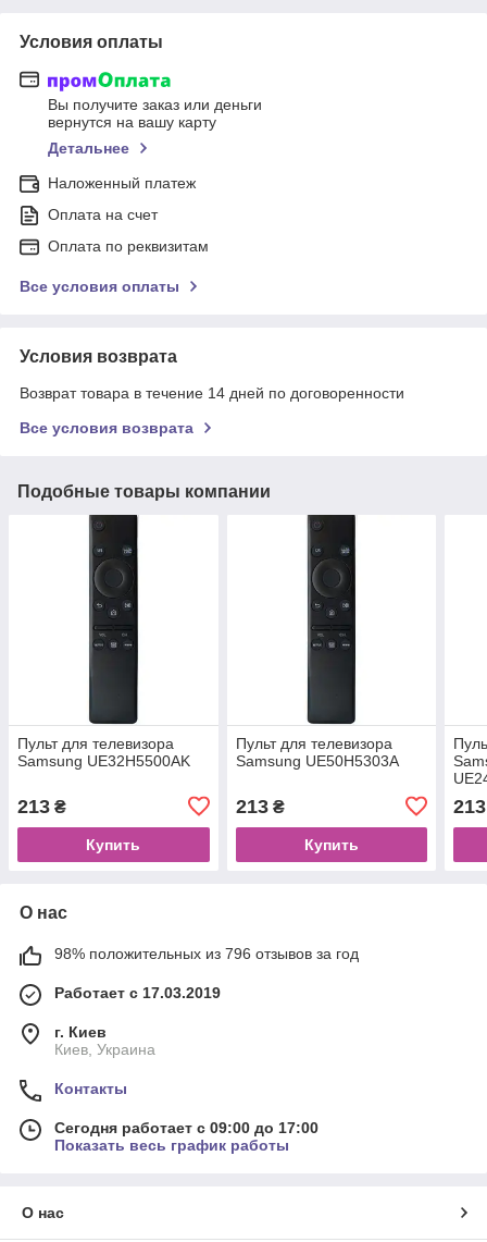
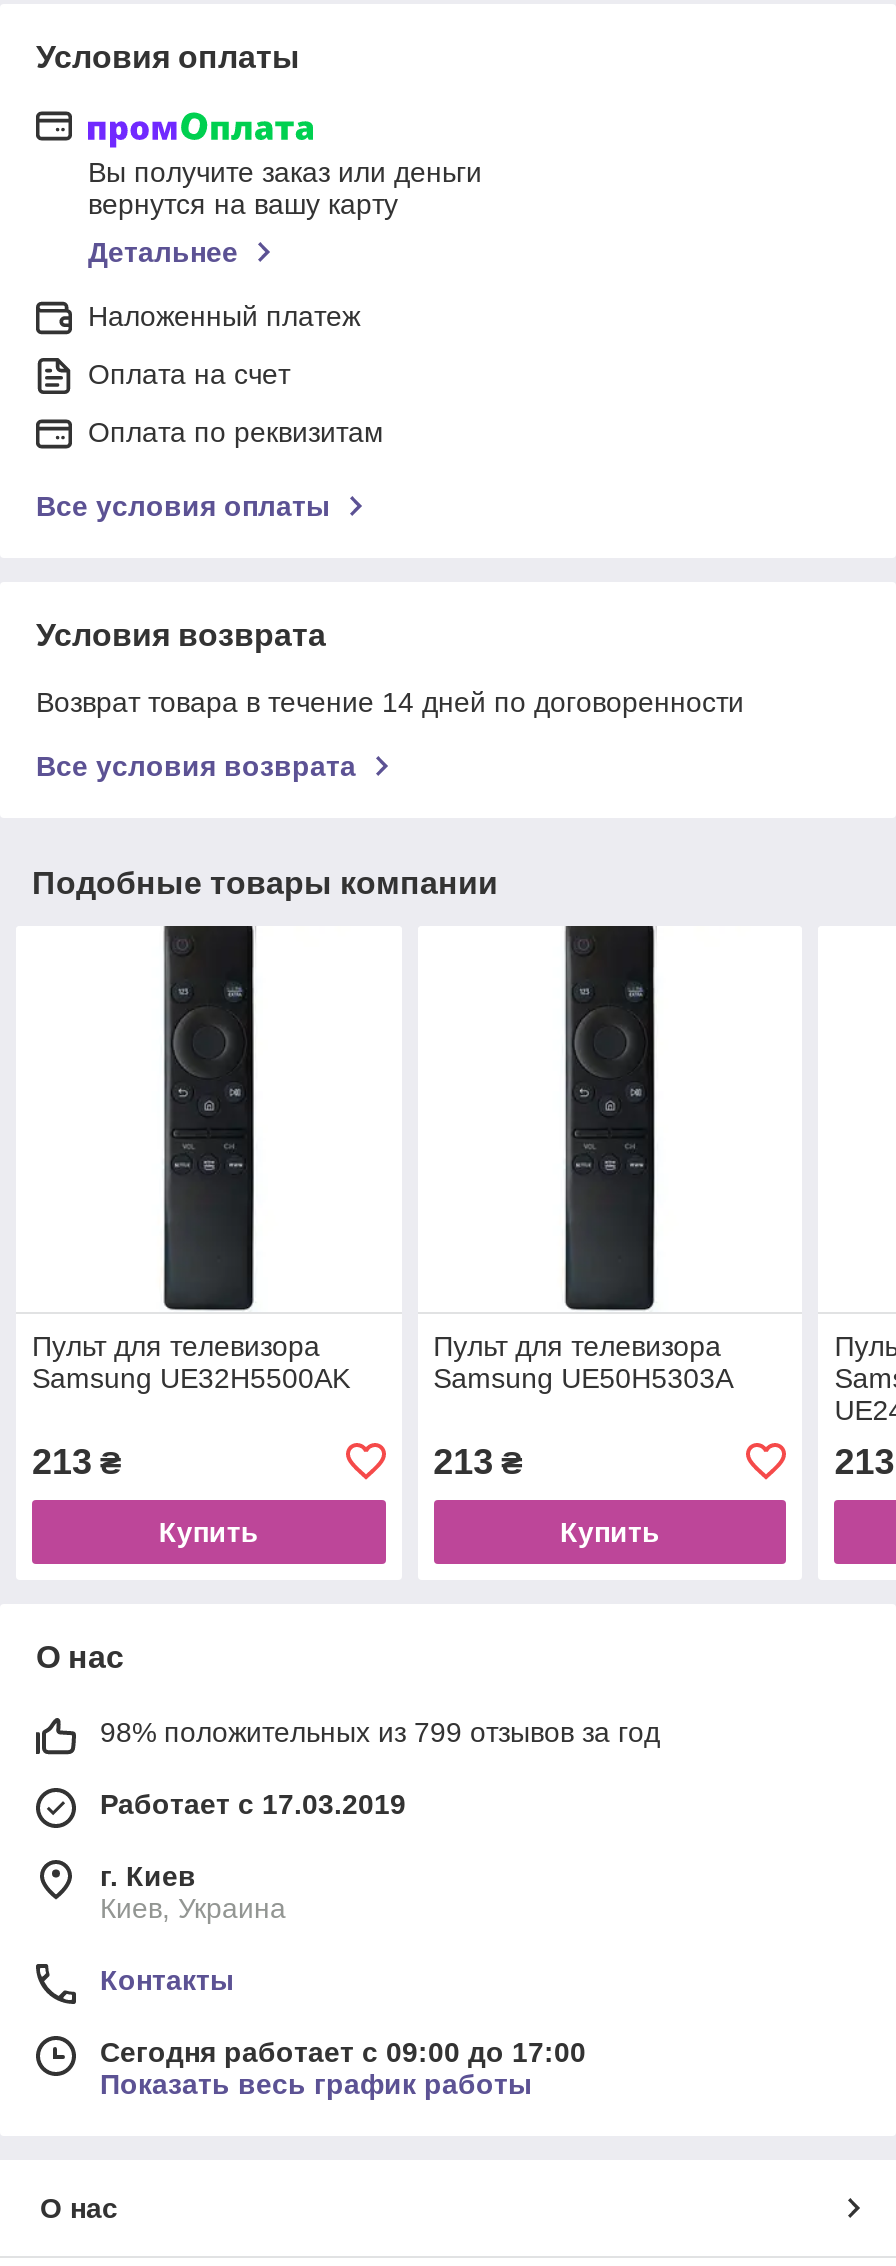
- 98% положительных из 796 отзывов за год
+ 98% положительных из 799 отзывов за год
